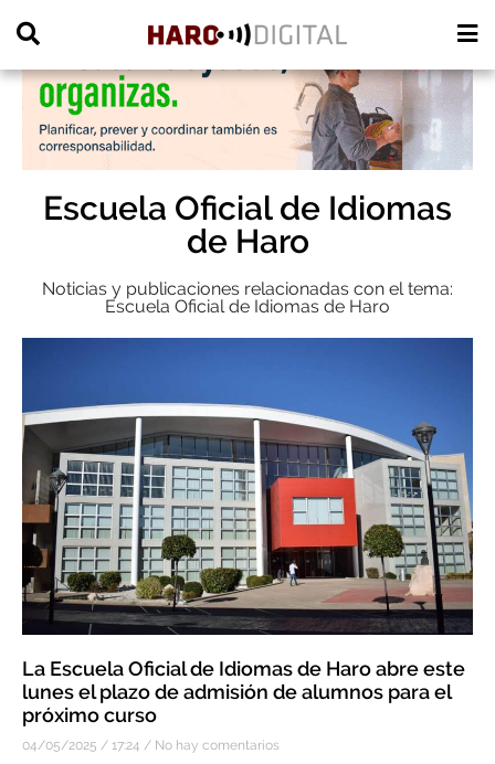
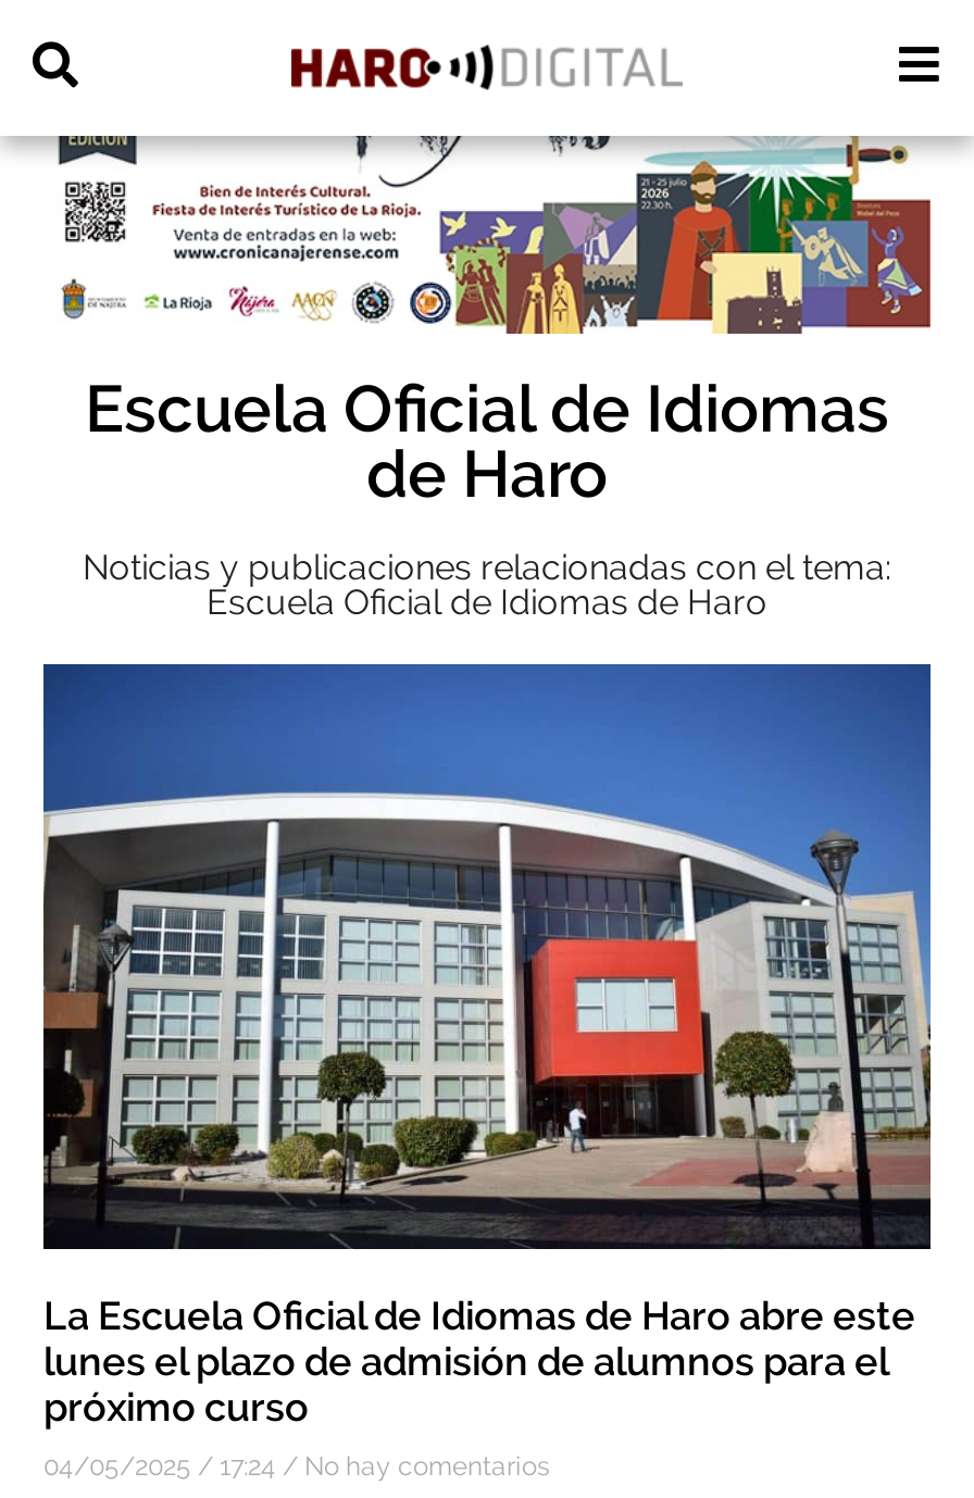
- [image]
+ [image]
